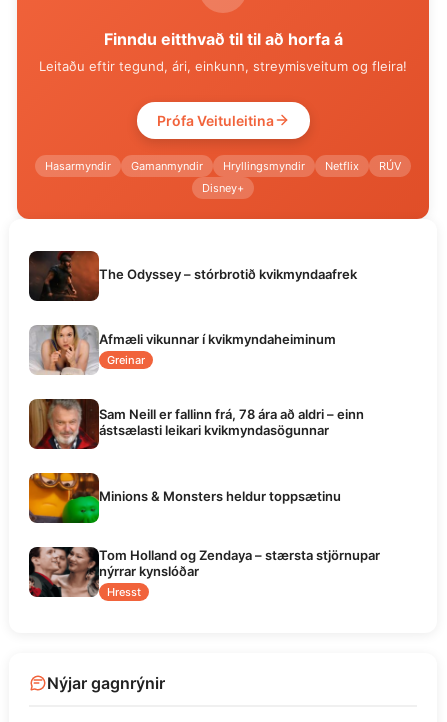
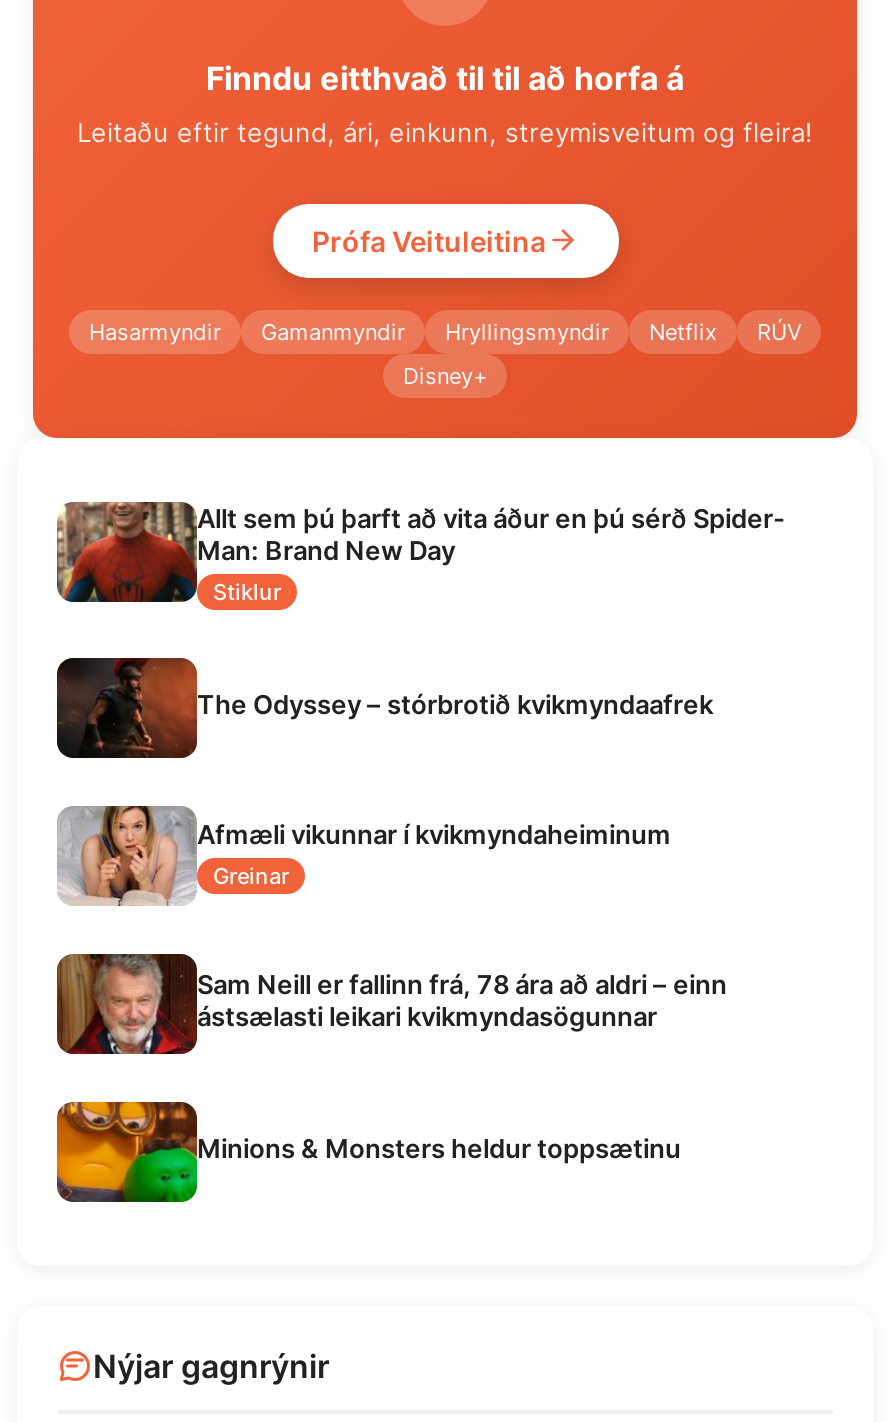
+ [image]
+ Allt sem þú þarft að vita áður en þú sérð Spider-
+ Man: Brand New Day
+ Stiklur

moved down: [image] | The Odyssey – stórbrotið kvikmyndaafrek | Afmæli vikunnar í kvikmyndaheiminum | Greinar | Sam Neill er fallinn frá, 78 ára að aldri – einn | ástsælasti leikari kvikmyndasögunnar | Minions & Monsters heldur toppsætinu

- [image]
- Tom Holland og Zendaya – stærsta stjörnupar
- nýrrar kynslóðar
- Hresst
